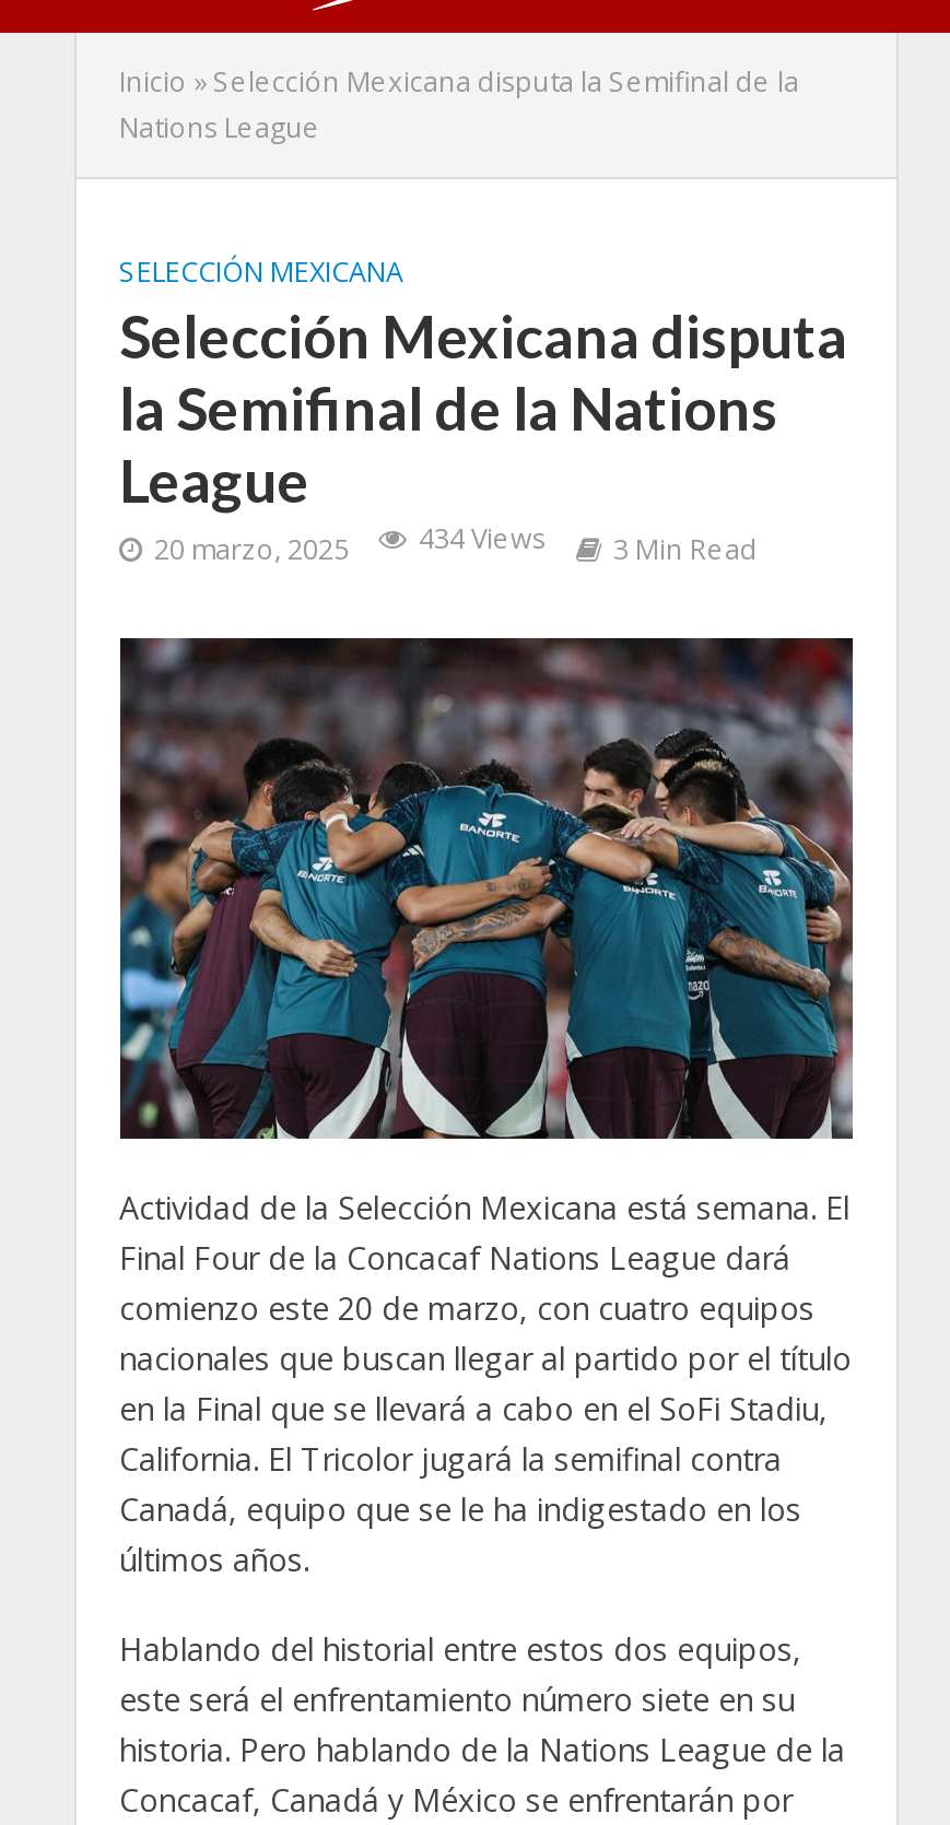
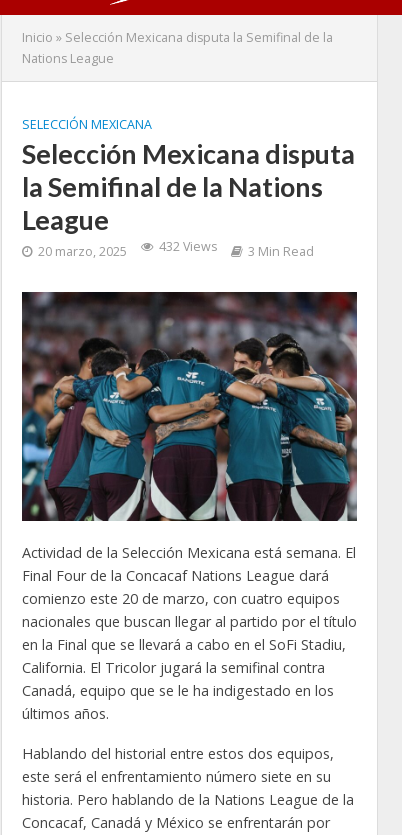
- 20 marzo, 2025 434 Views 3 Min Read
+ 20 marzo, 2025 432 Views 3 Min Read
